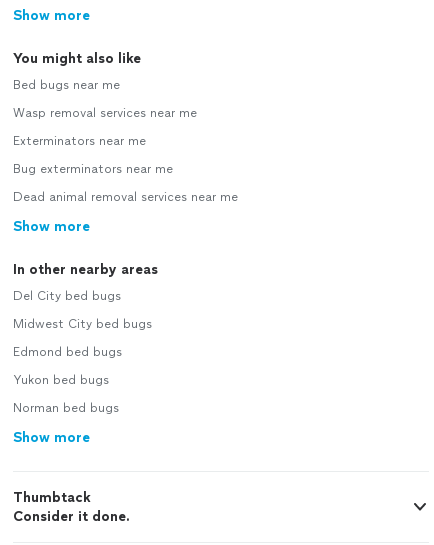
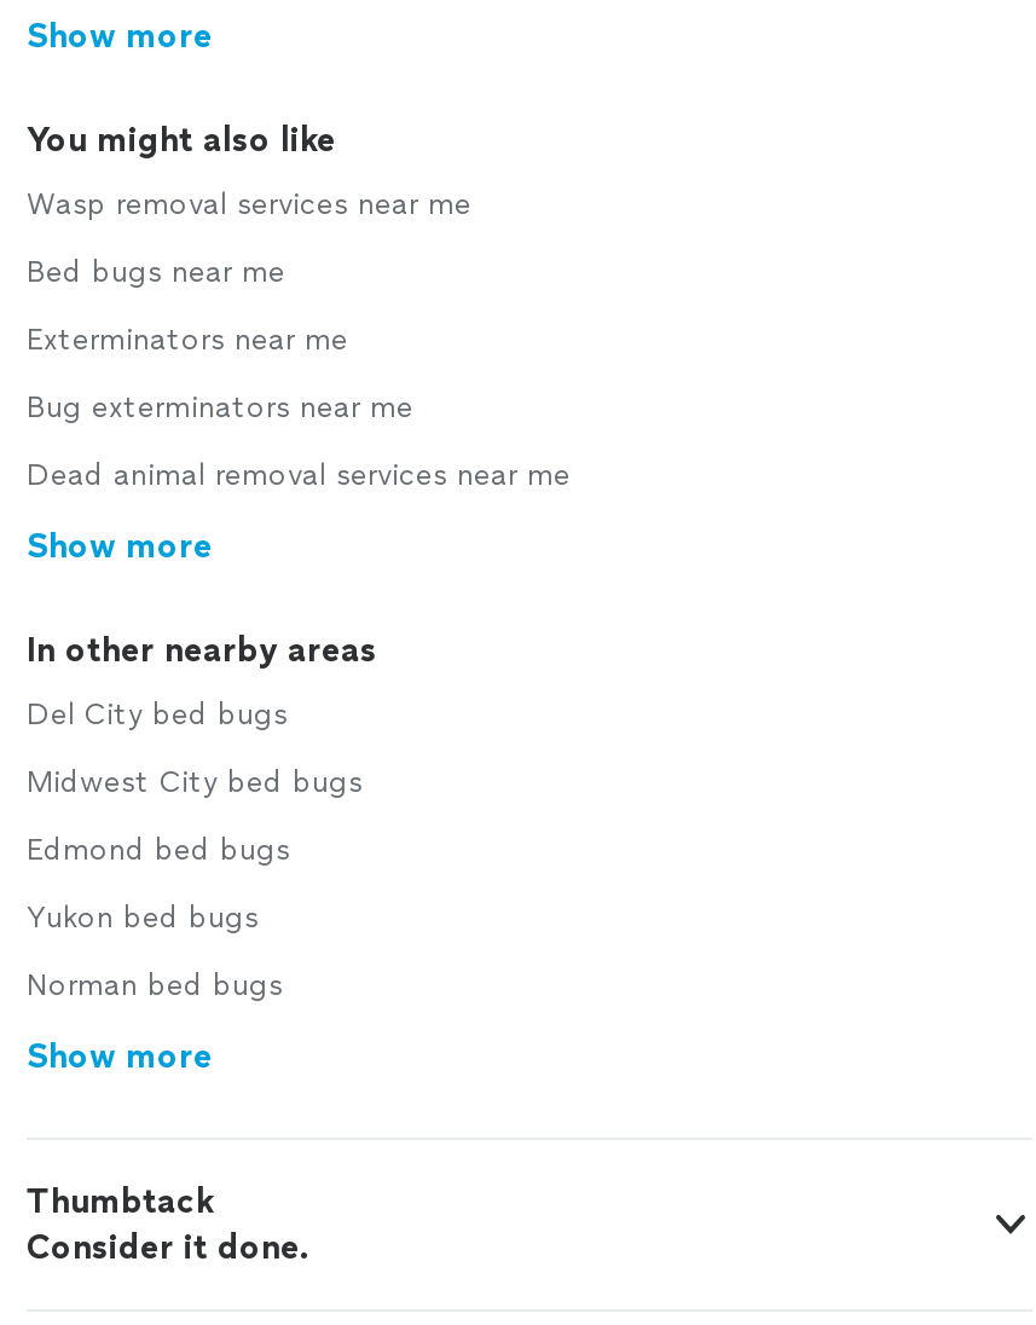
moved down: Bed bugs near me

moved up: Wasp removal services near me
